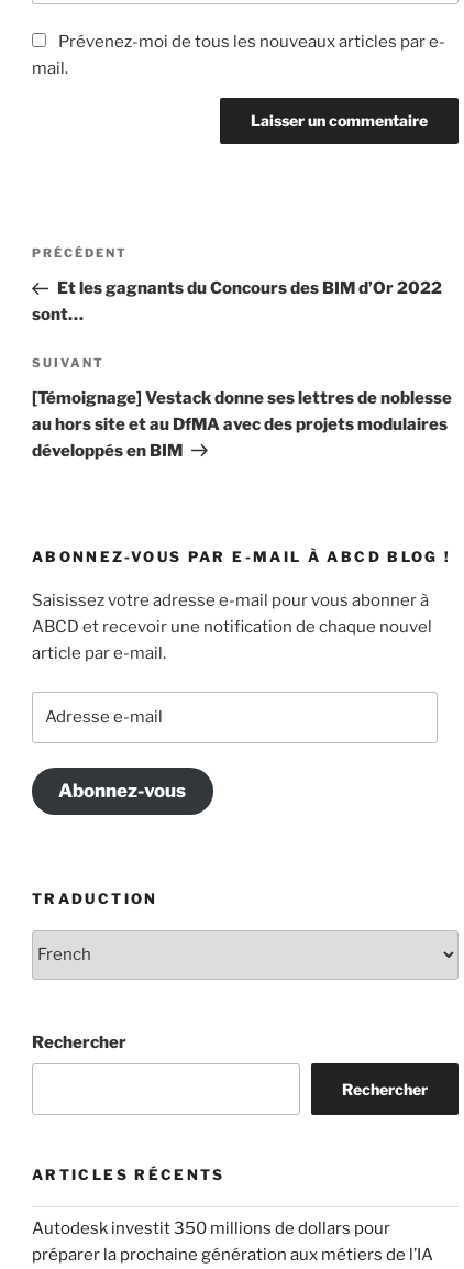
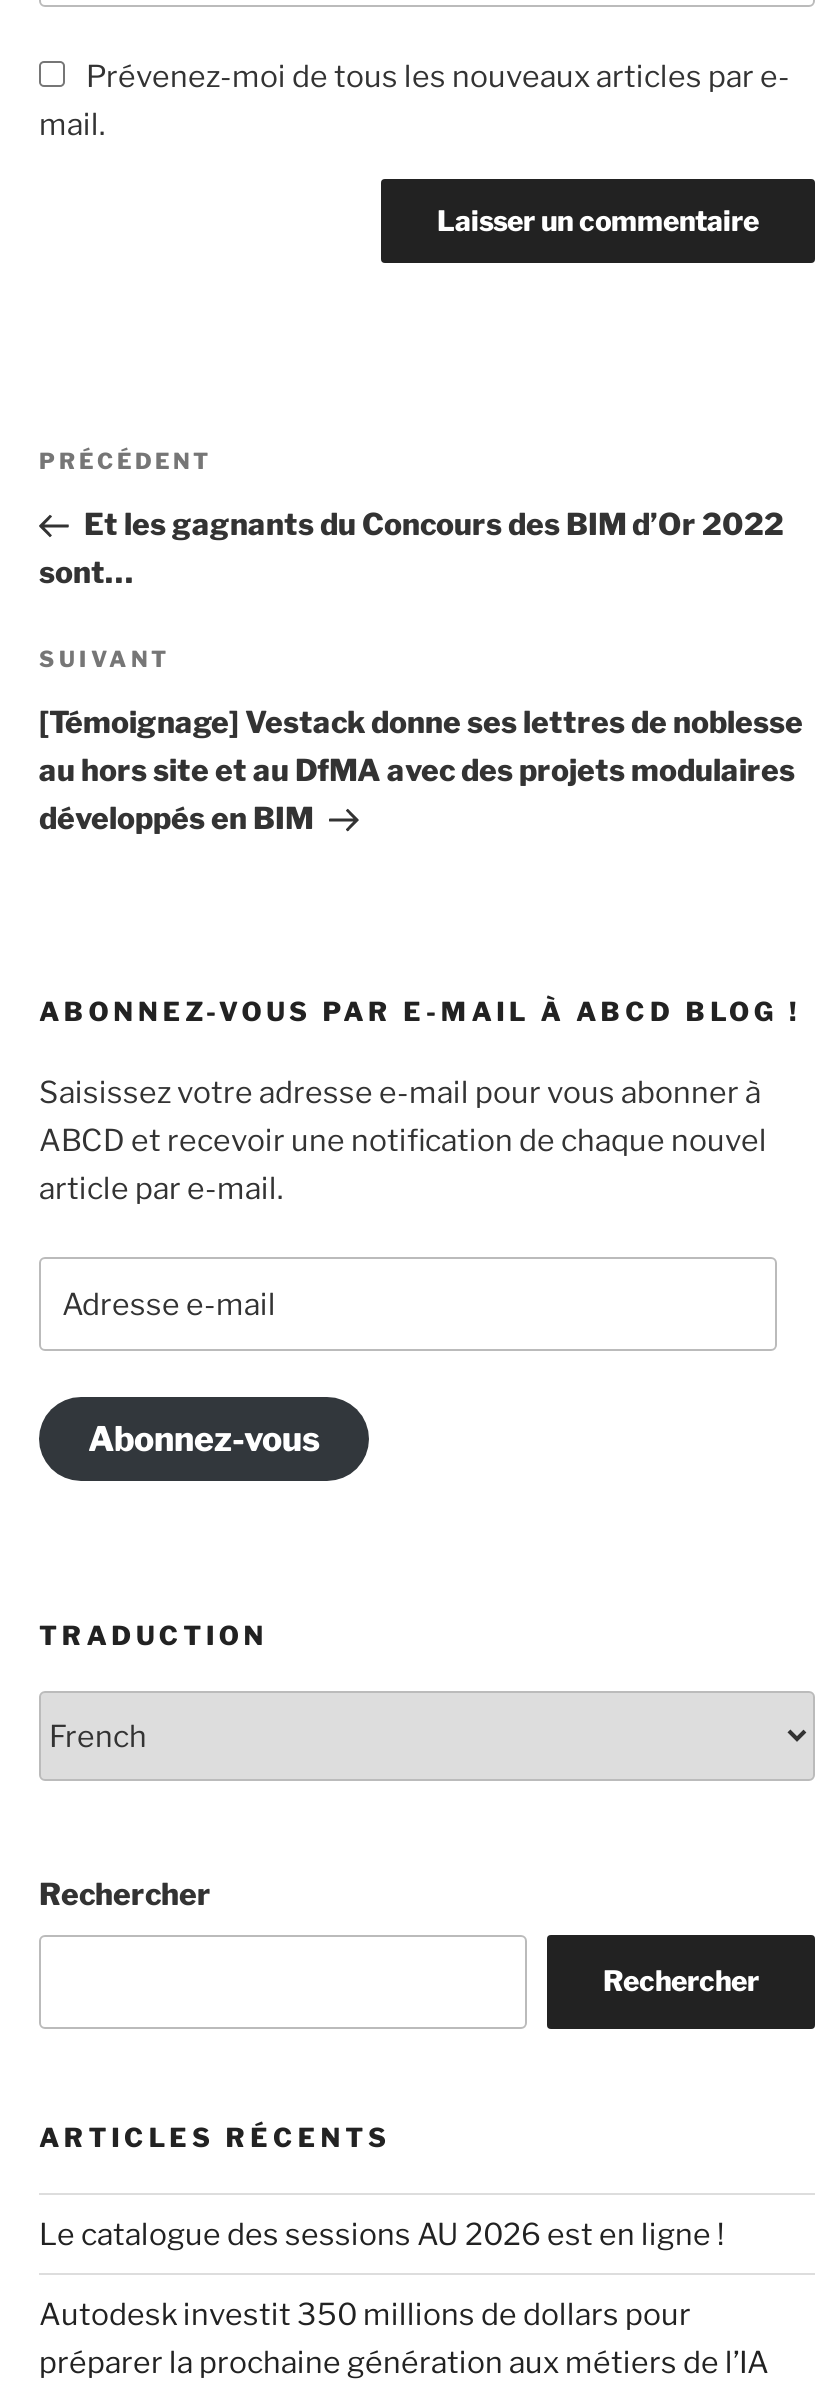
+ Le catalogue des sessions AU 2026 est en ligne !
